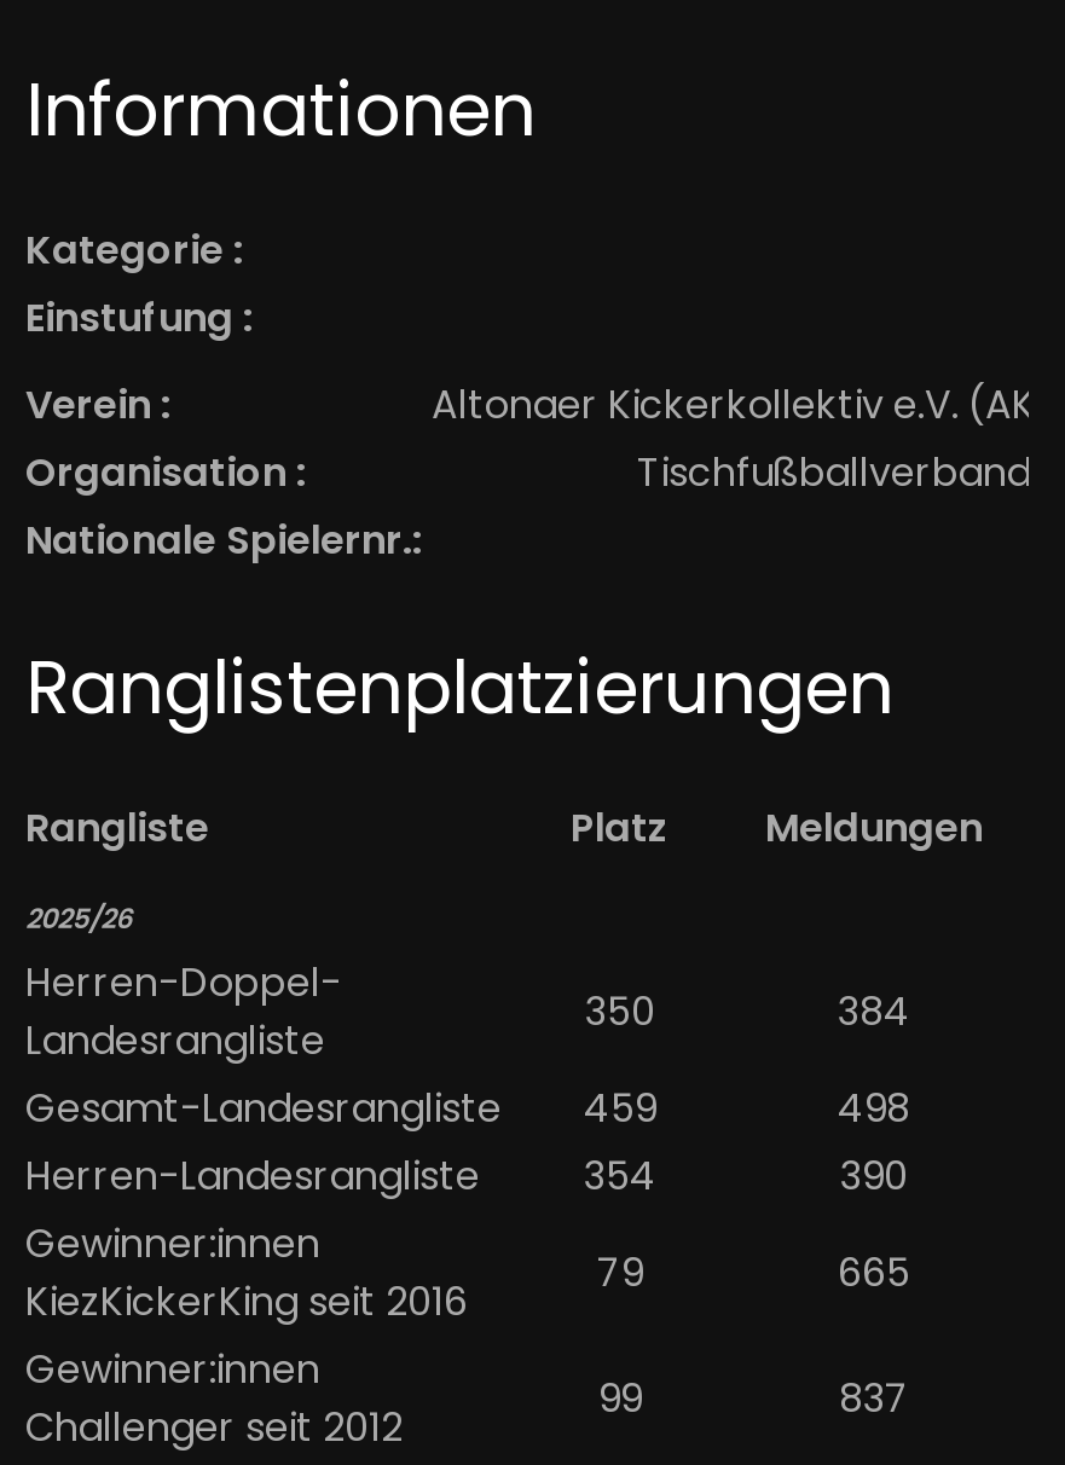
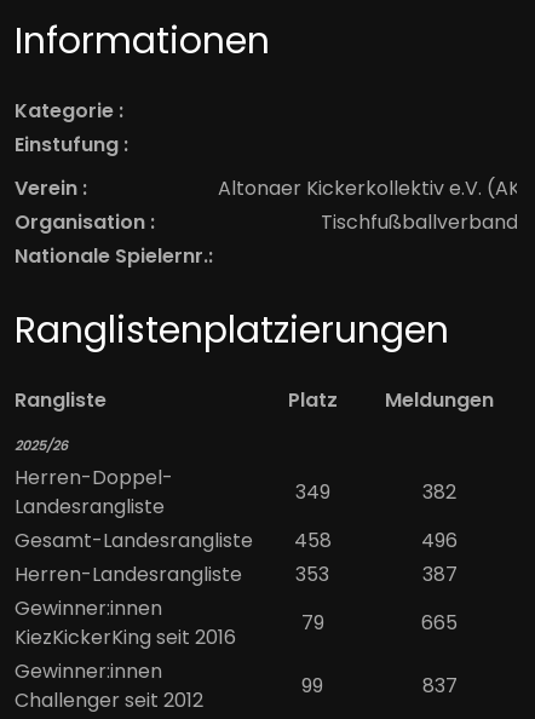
- 350
+ 349

- 384
+ 382

- Gesamt-Landesrangliste 459
+ Gesamt-Landesrangliste 458

- 498
+ 496

- Herren-Landesrangliste 354
+ Herren-Landesrangliste 353

- 390
+ 387
